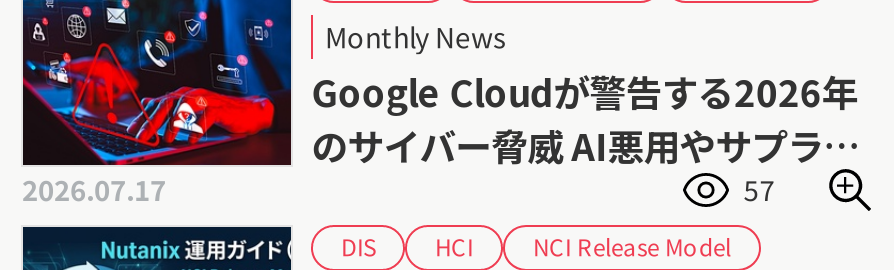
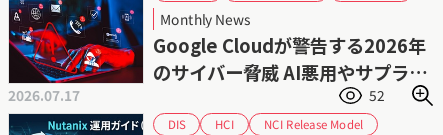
- 57
+ 52
